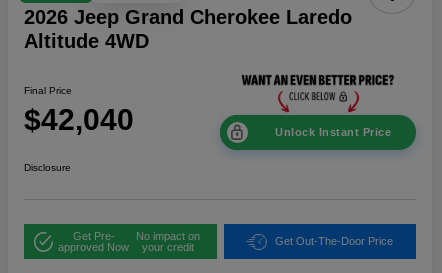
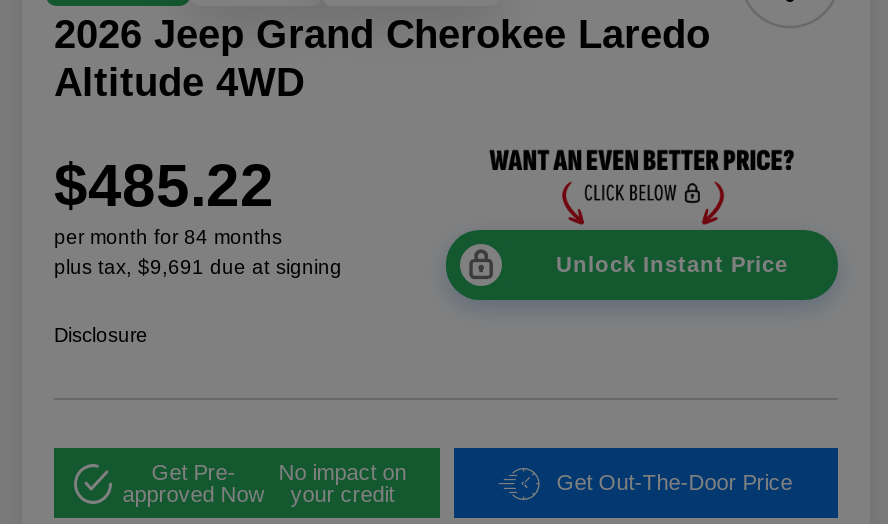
- Final Price
- $42,040
+ $485.22
+ per month for 84 months
+ plus tax, $9,691 due at signing
